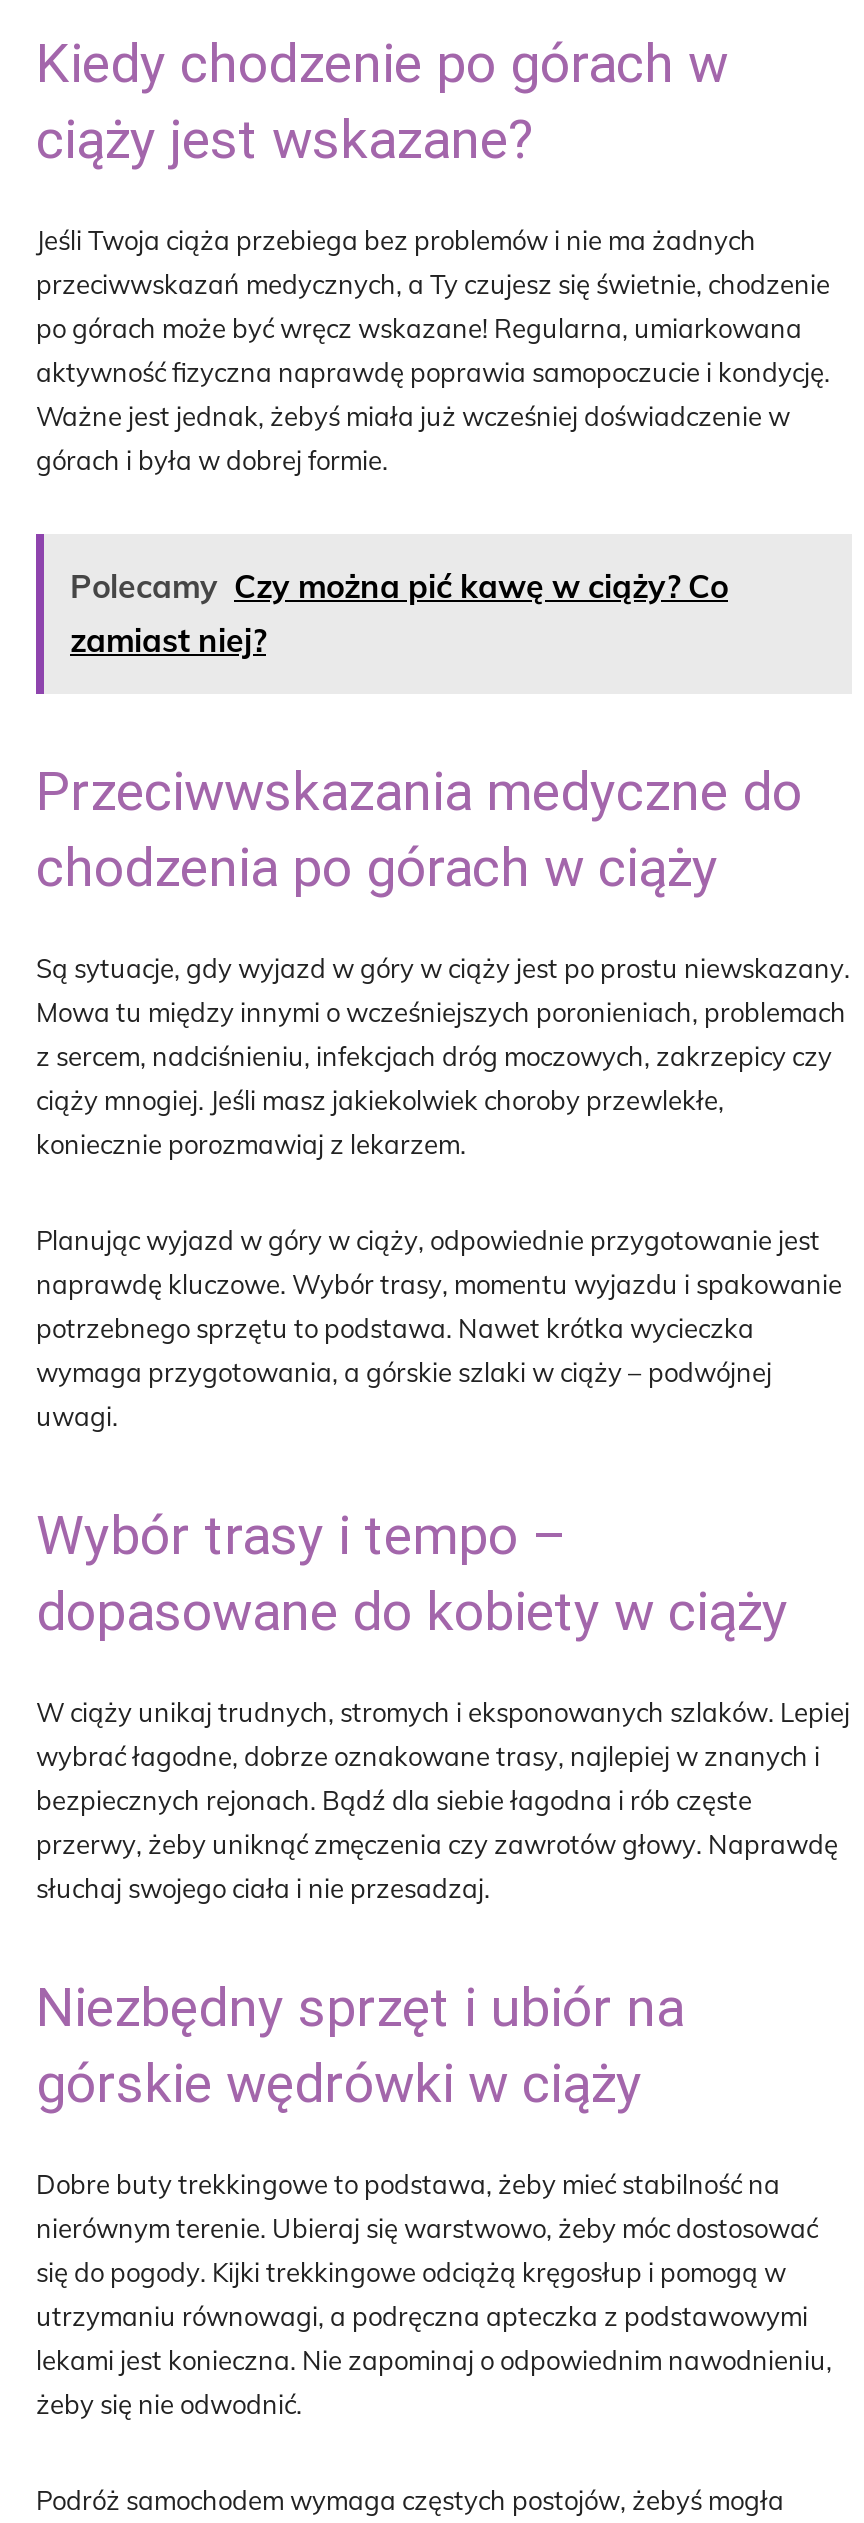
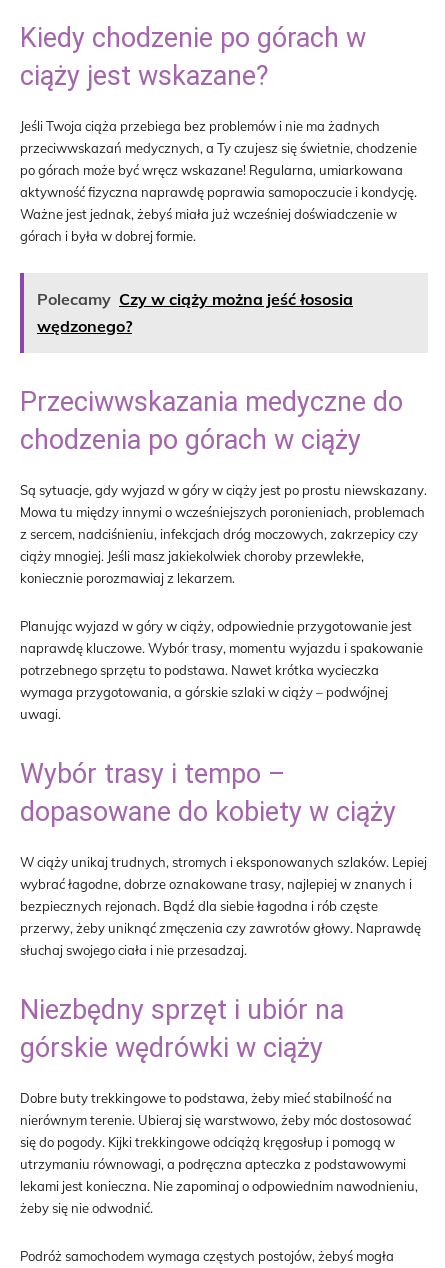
- Polecamy Czy można pić kawę w ciąży? Co
- zamiast niej?
+ Polecamy Czy w ciąży można jeść łososia
+ wędzonego?
